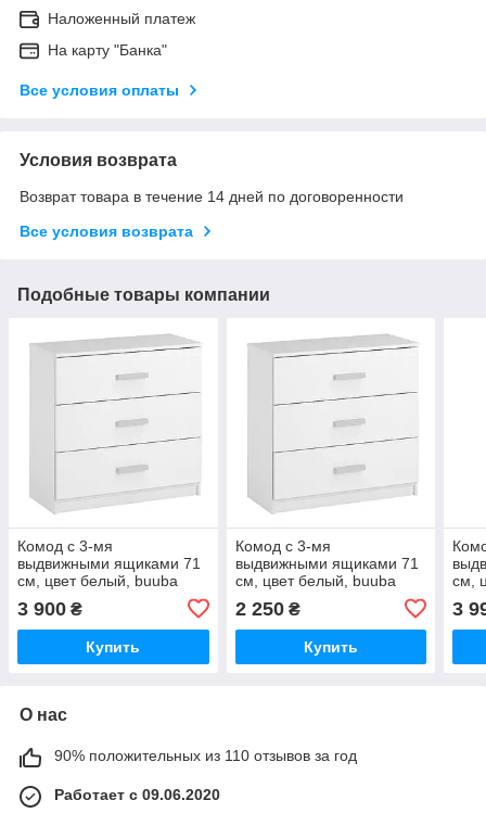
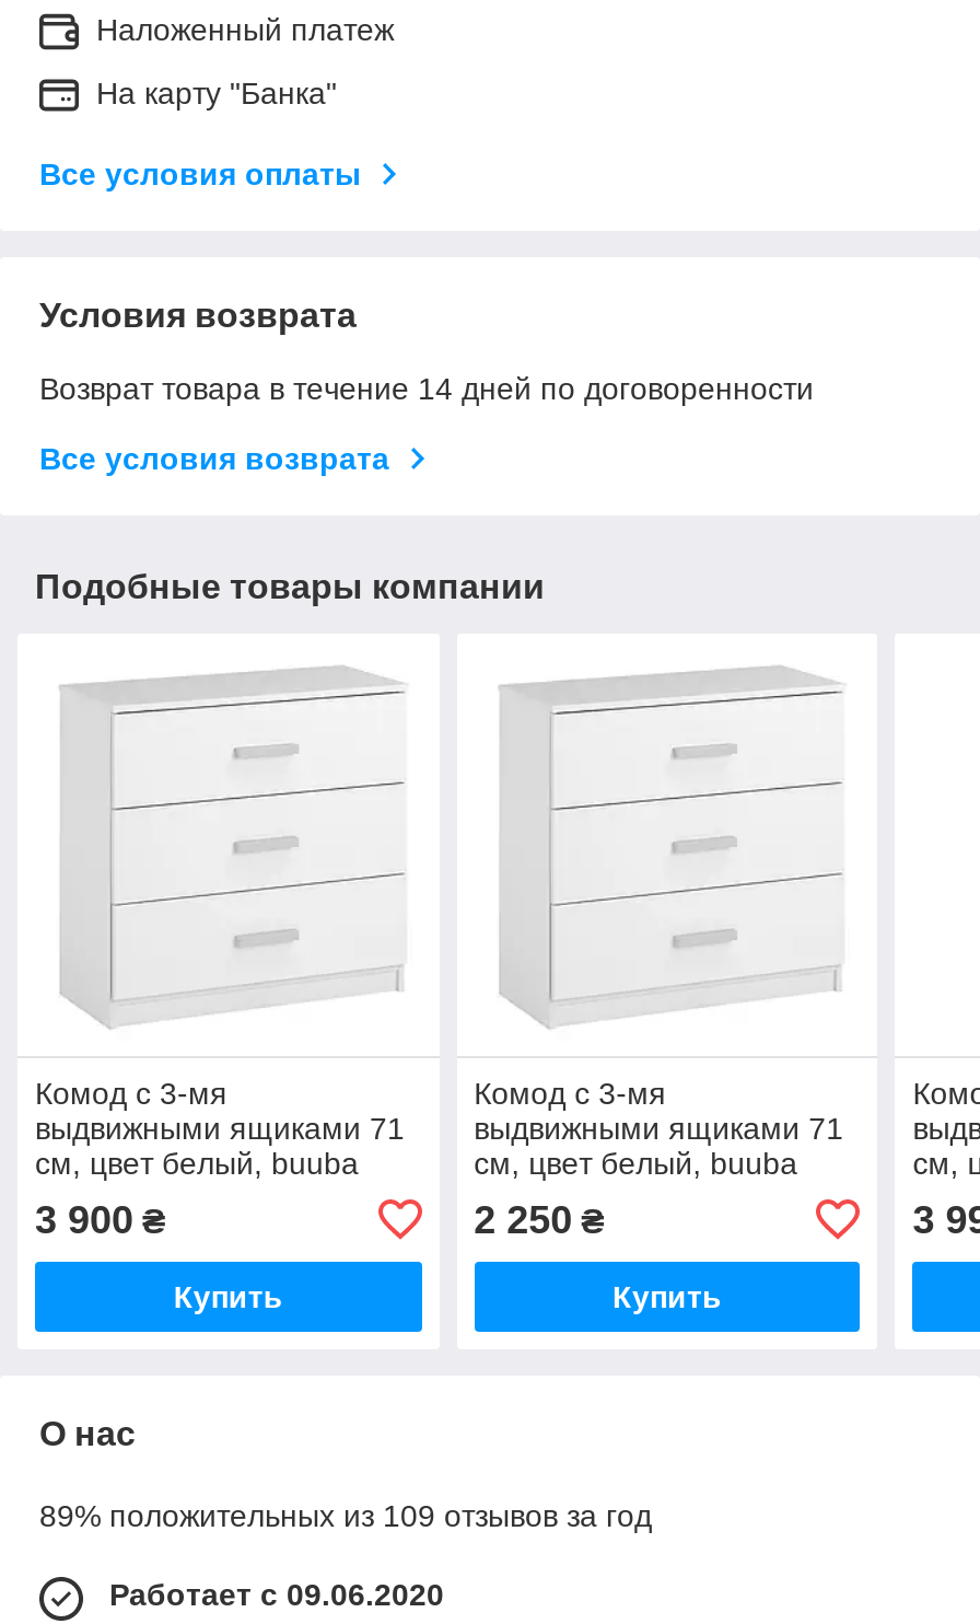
- 90% положительных из 110 отзывов за год
+ 89% положительных из 109 отзывов за год
